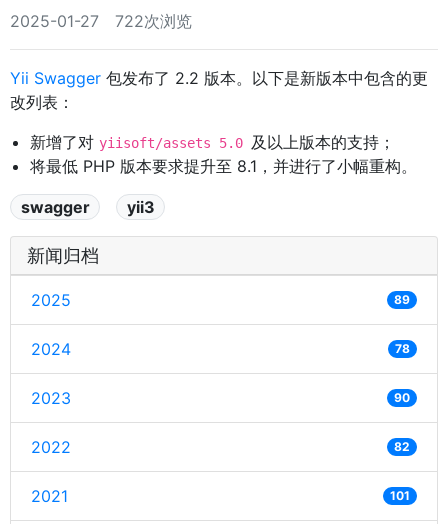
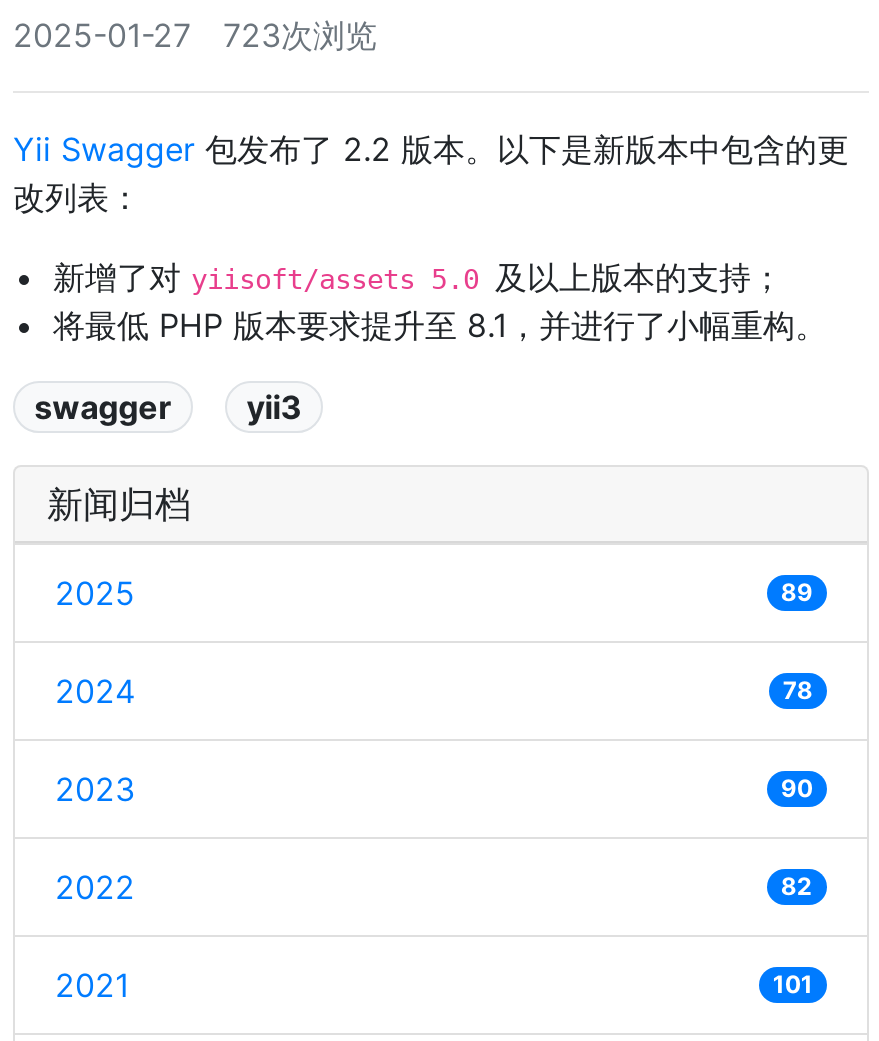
- 2025-01-27 722次浏览
+ 2025-01-27 723次浏览
